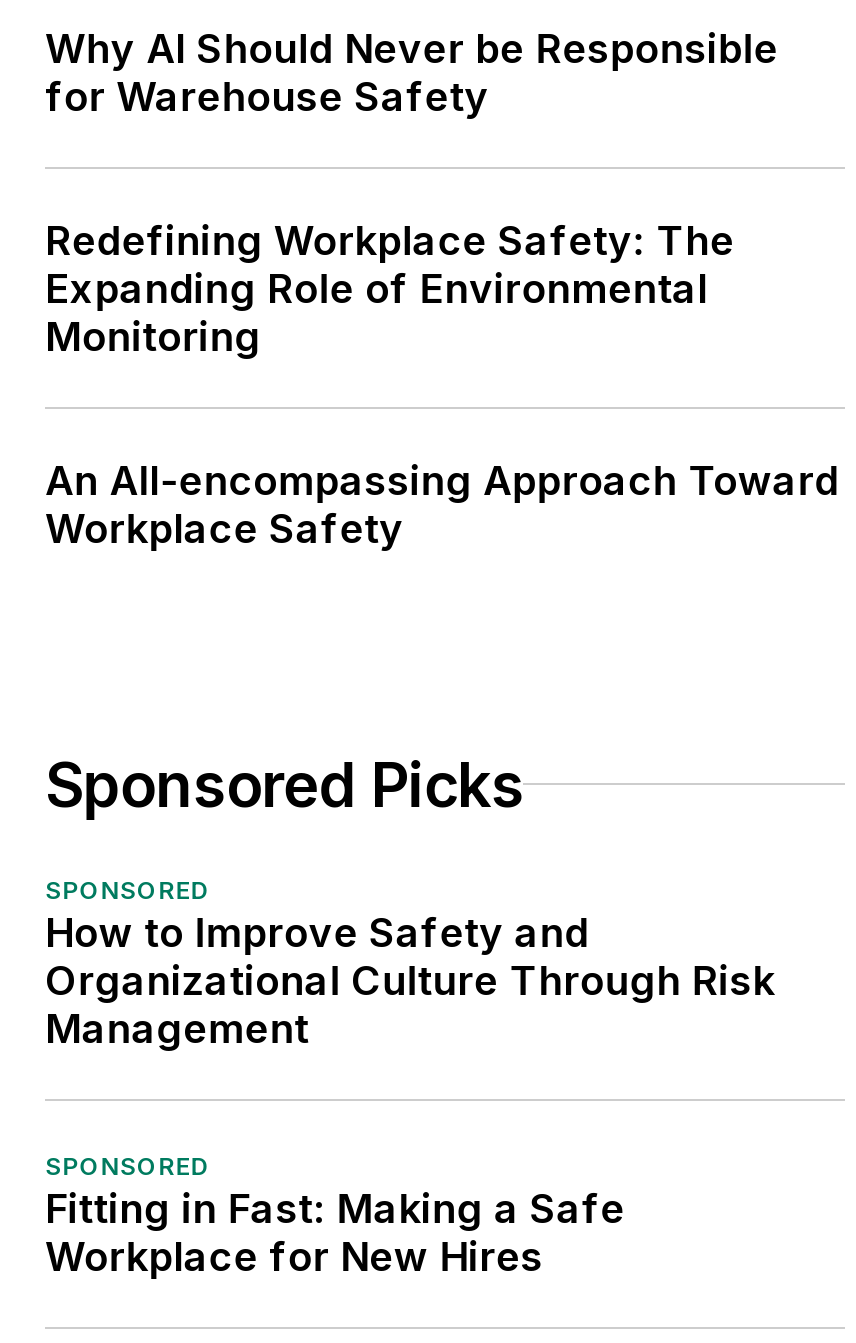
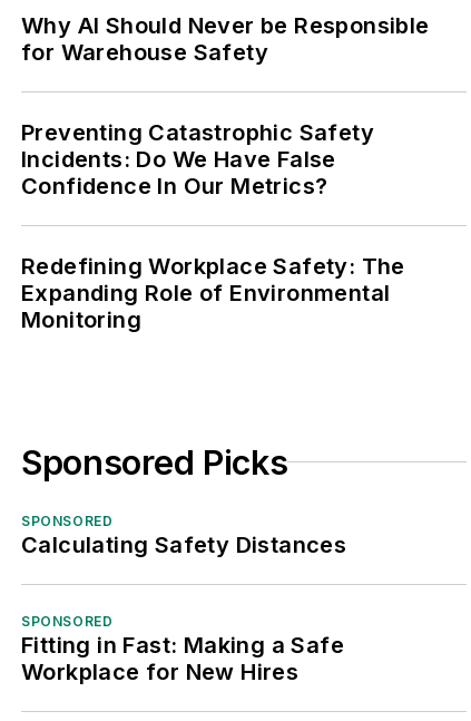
+ Preventing Catastrophic Safety
+ Incidents: Do We Have False
+ Confidence In Our Metrics?

moved down: Redefining Workplace Safety: The | Expanding Role of Environmental | Monitoring

- An All-encompassing Approach Toward
- Workplace Safety

moved down: Sponsored Picks | SPONSORED

- How to Improve Safety and
- Organizational Culture Through Risk
- Management
+ Calculating Safety Distances
